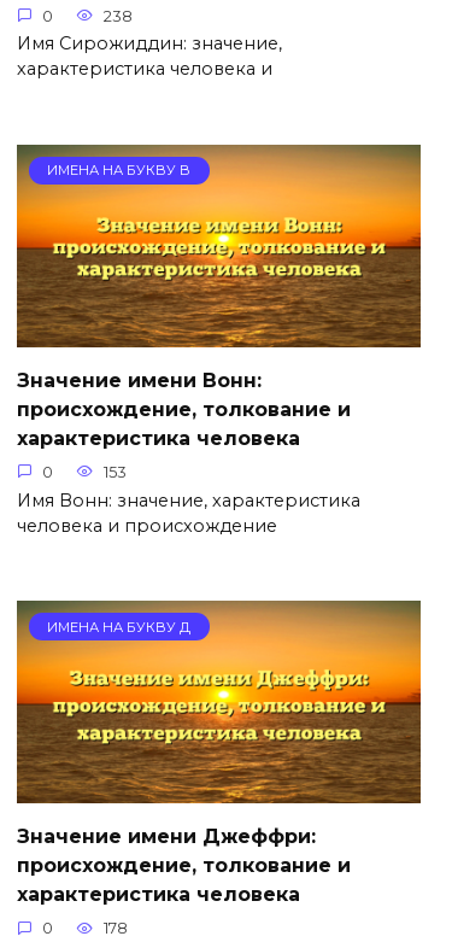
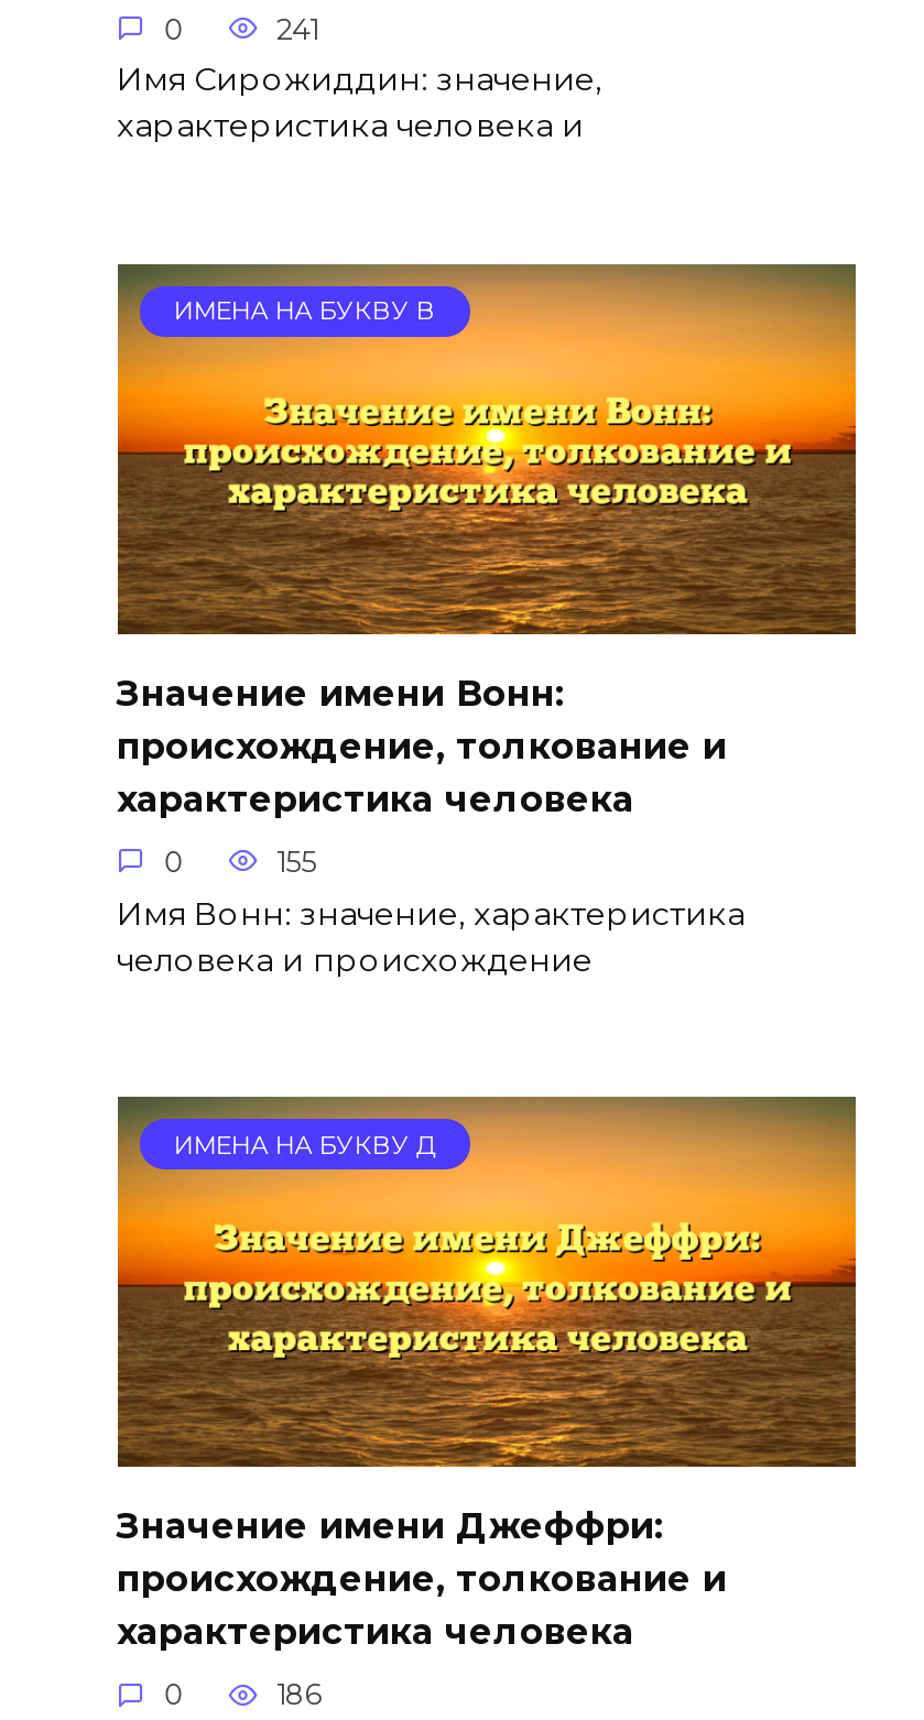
- 238
+ 241

- 153
+ 155

- 178
+ 186
